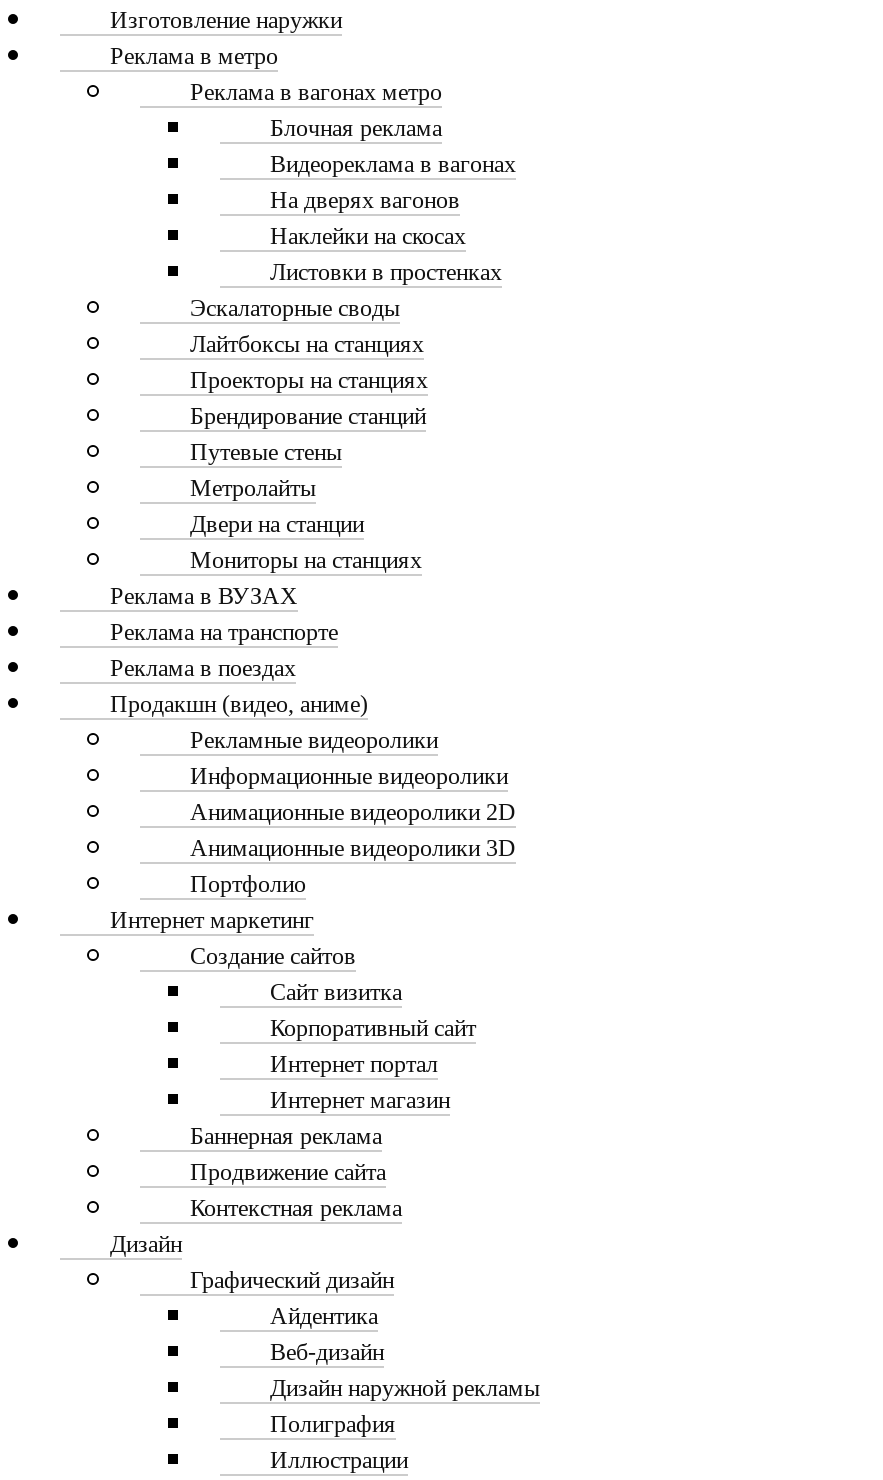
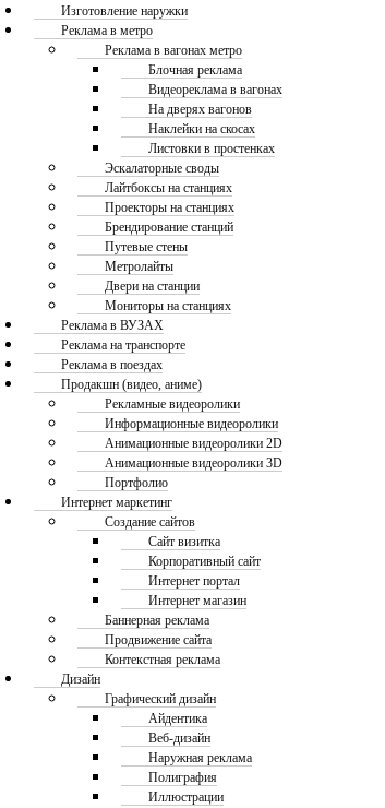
- Дизайн наружной рекламы
+ Наружная реклама
